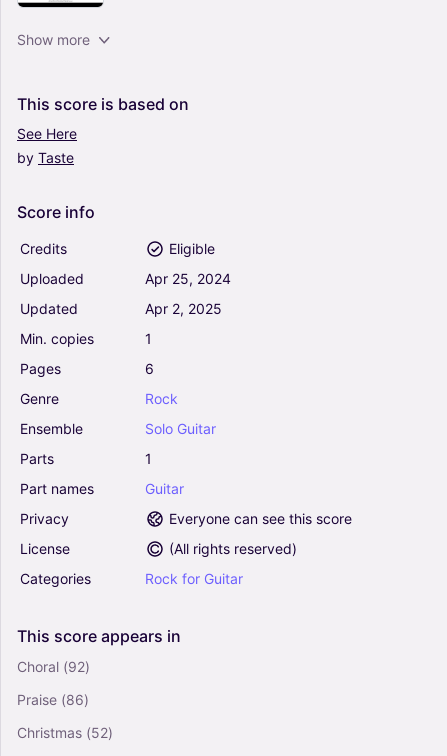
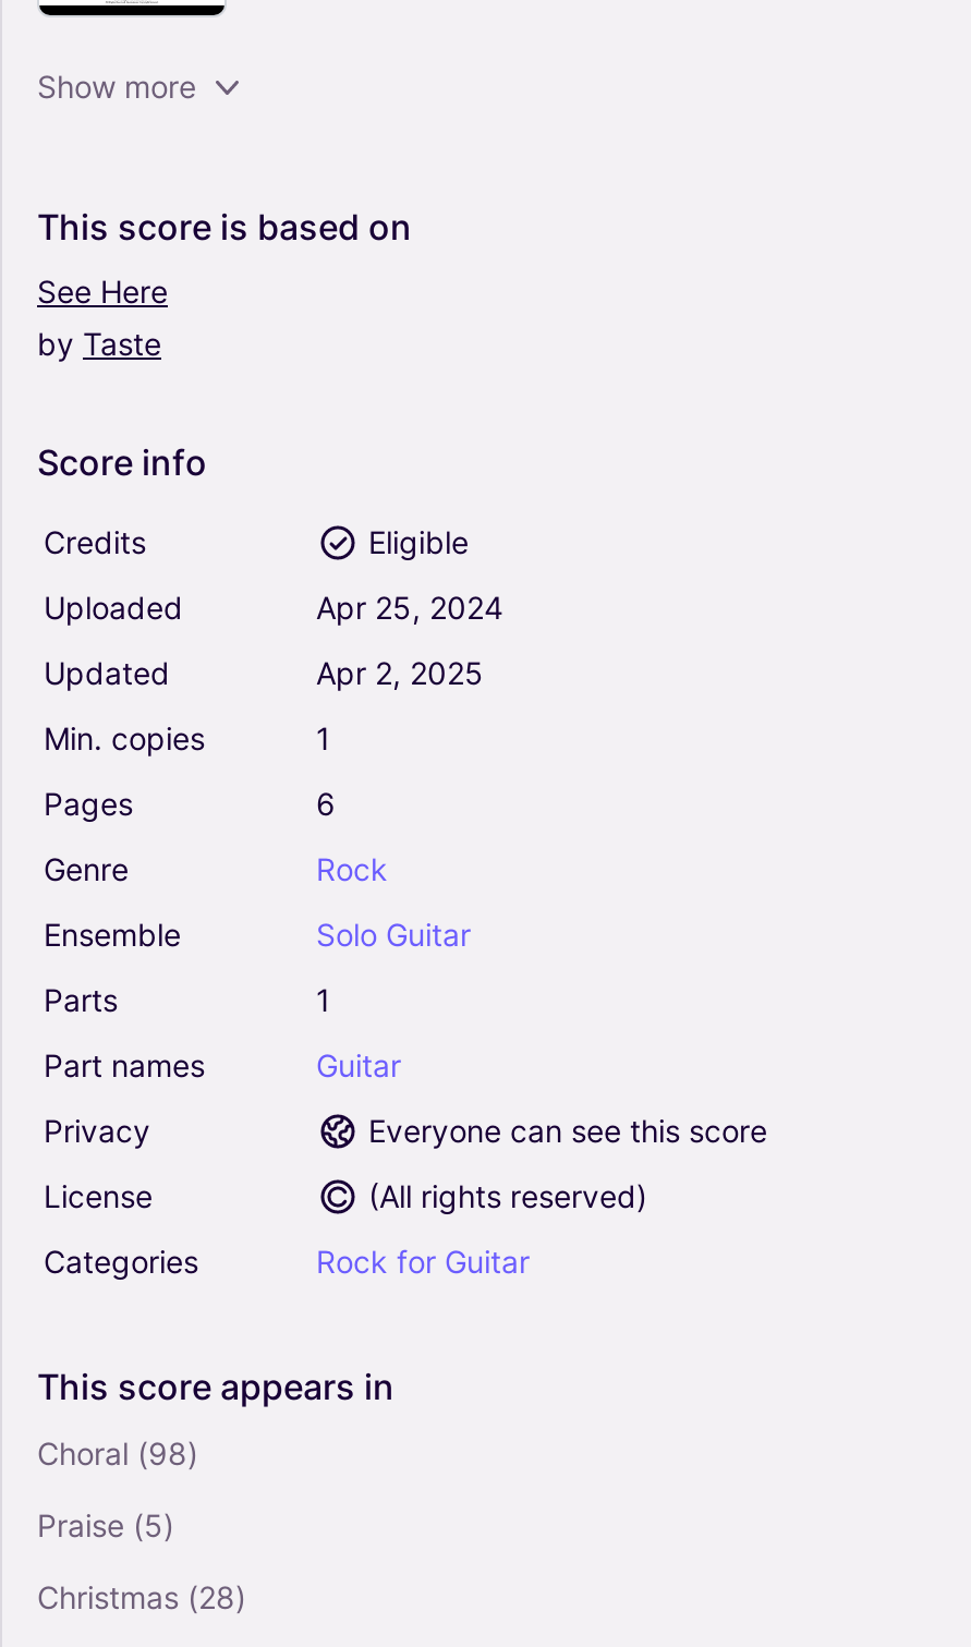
- Choral (92)
+ Choral (98)

- Praise (86)
+ Praise (5)

- Christmas (52)
+ Christmas (28)
